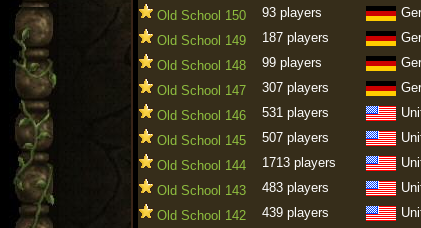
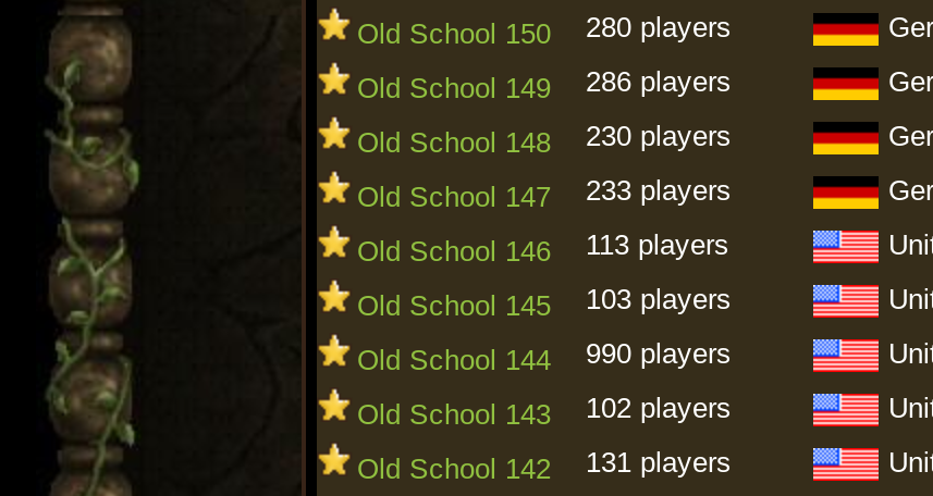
- Old School 150 93 players
+ Old School 150 280 players

- Old School 149 187 players
+ Old School 149 286 players

- Old School 148 99 players
+ Old School 148 230 players

- Old School 147 307 players
+ Old School 147 233 players

- Old School 146 531 players
+ Old School 146 113 players

- Old School 145 507 players
+ Old School 145 103 players

- Old School 144 1713 players
+ Old School 144 990 players

- Old School 143 483 players
+ Old School 143 102 players

- Old School 142 439 players
+ Old School 142 131 players
